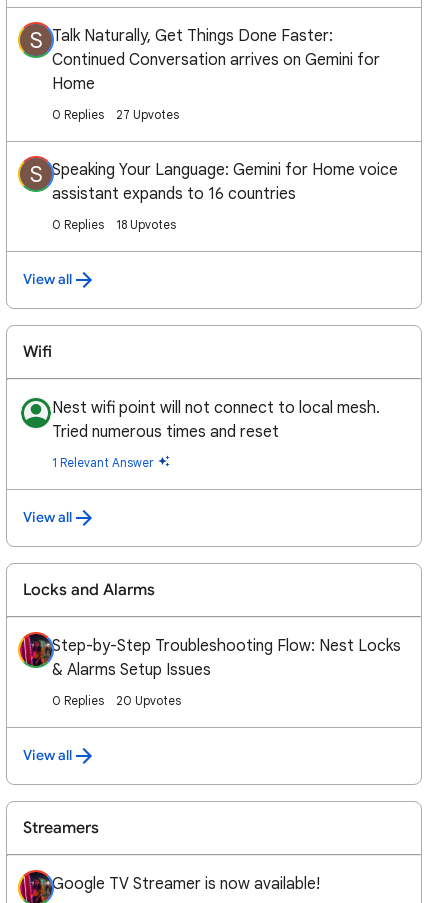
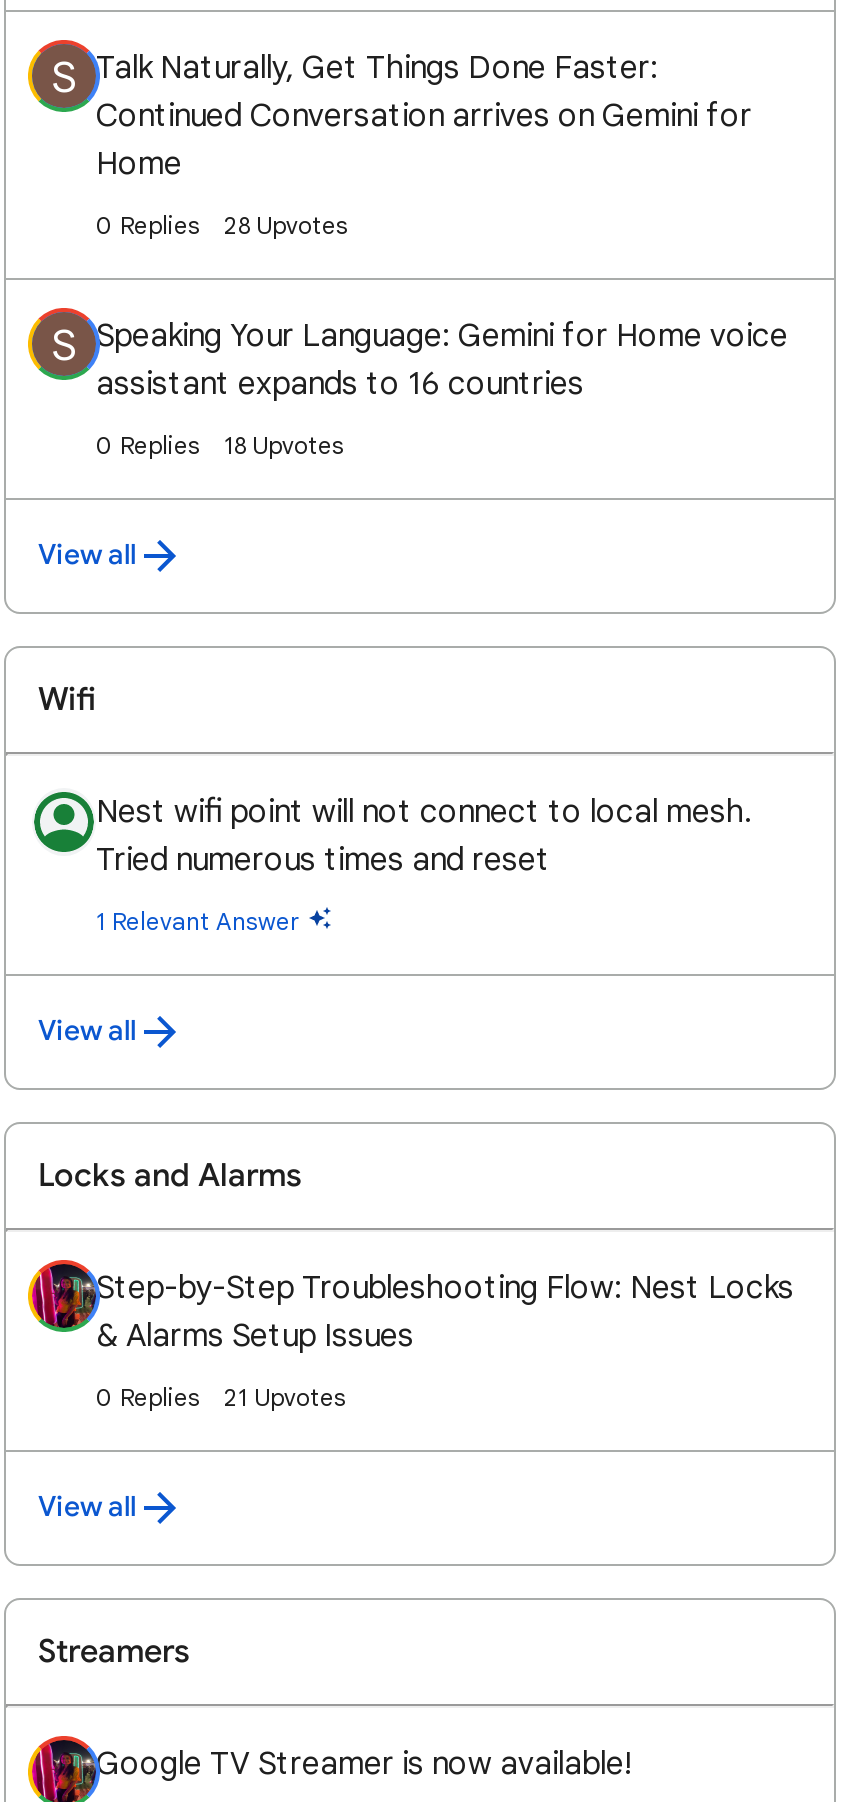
- 27 Upvotes
+ 28 Upvotes

- 20 Upvotes
+ 21 Upvotes
